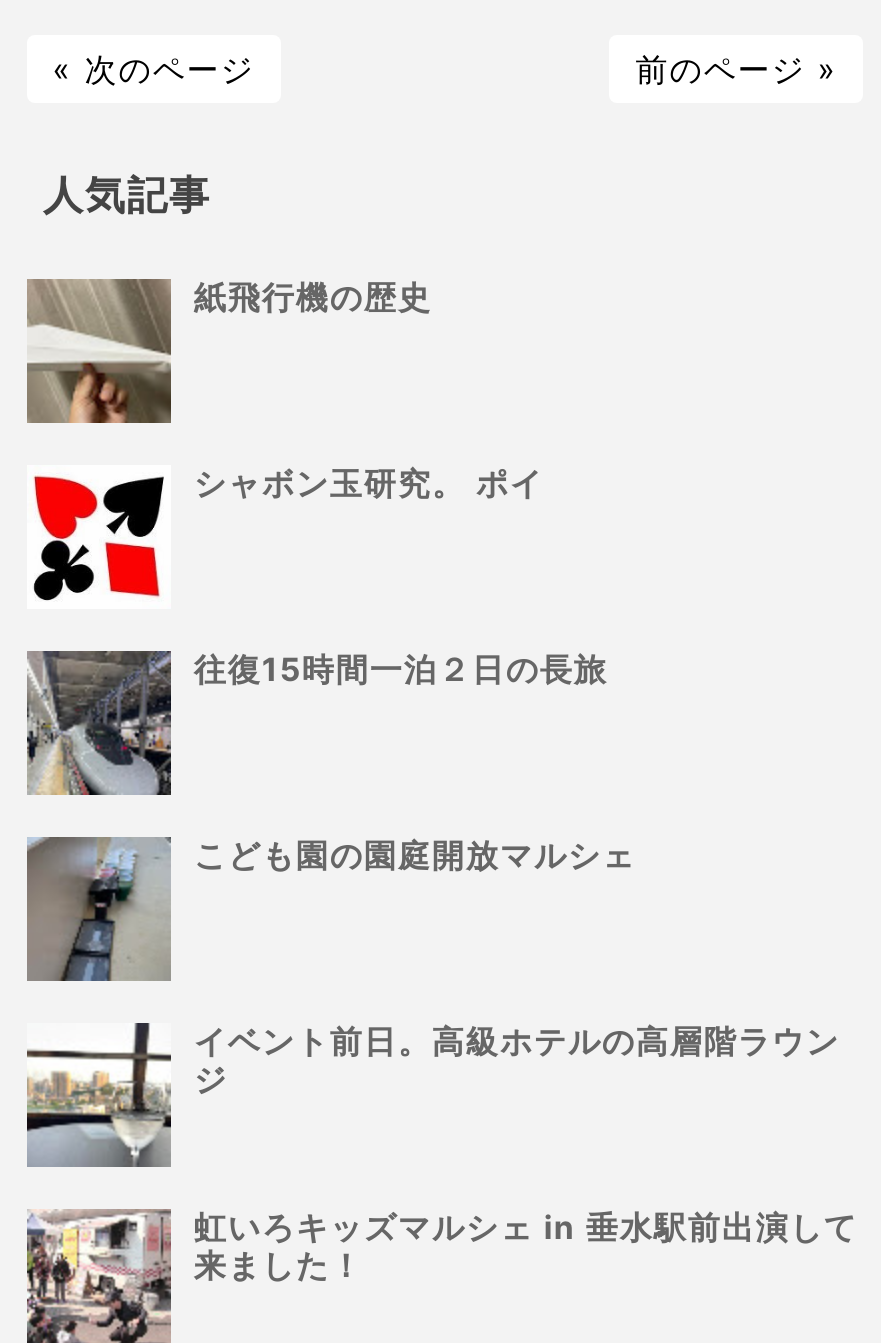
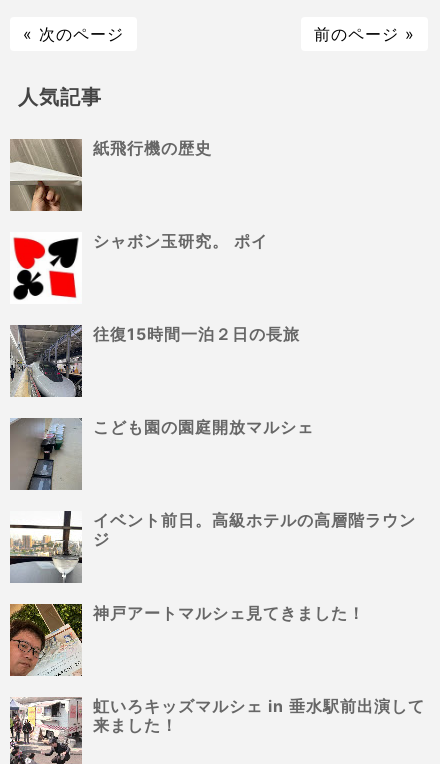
+ [image]
+ 神戸アートマルシェ見てきました！
